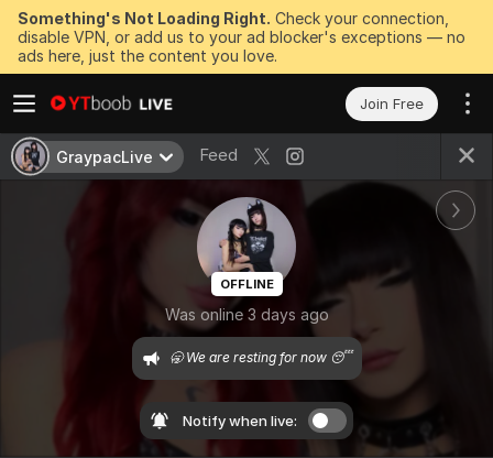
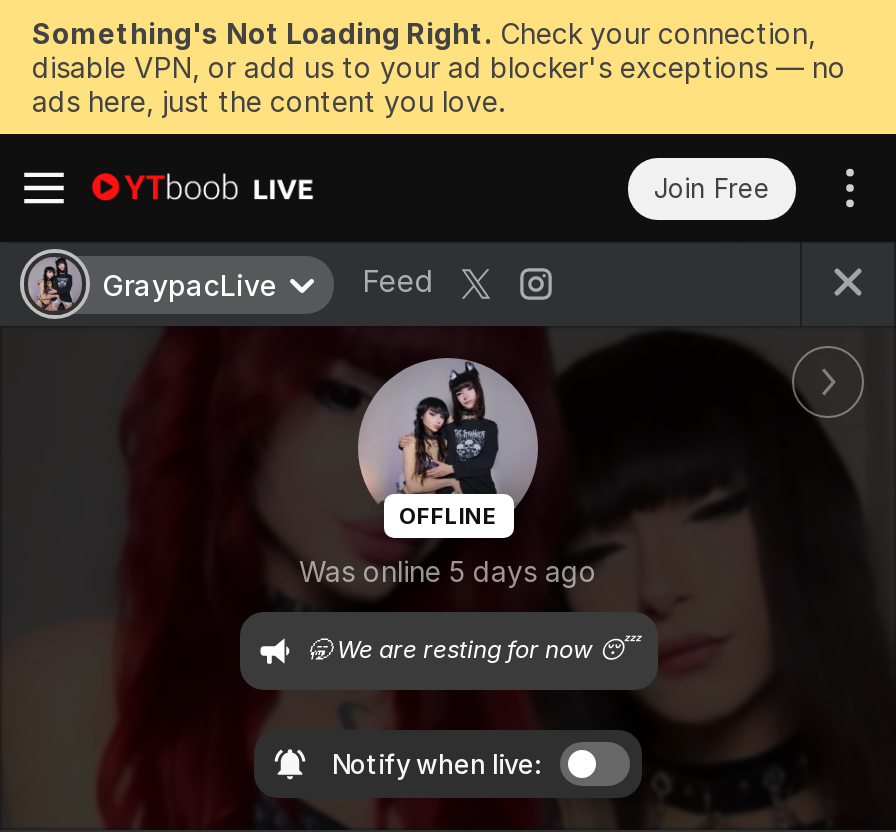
- Was online 3 days ago
+ Was online 5 days ago
